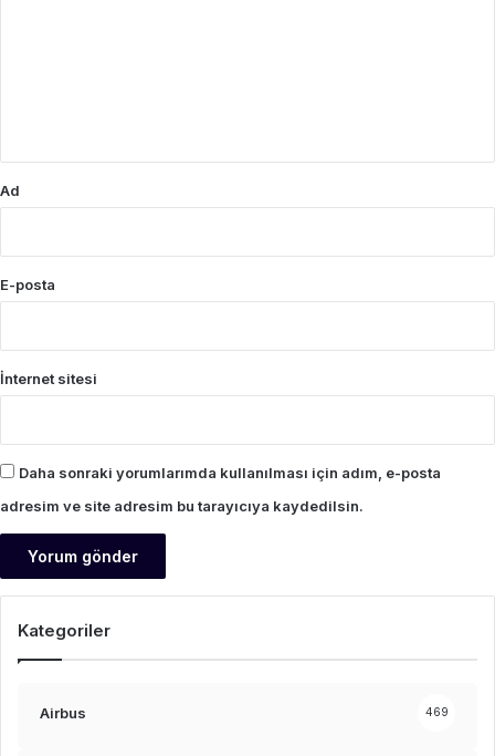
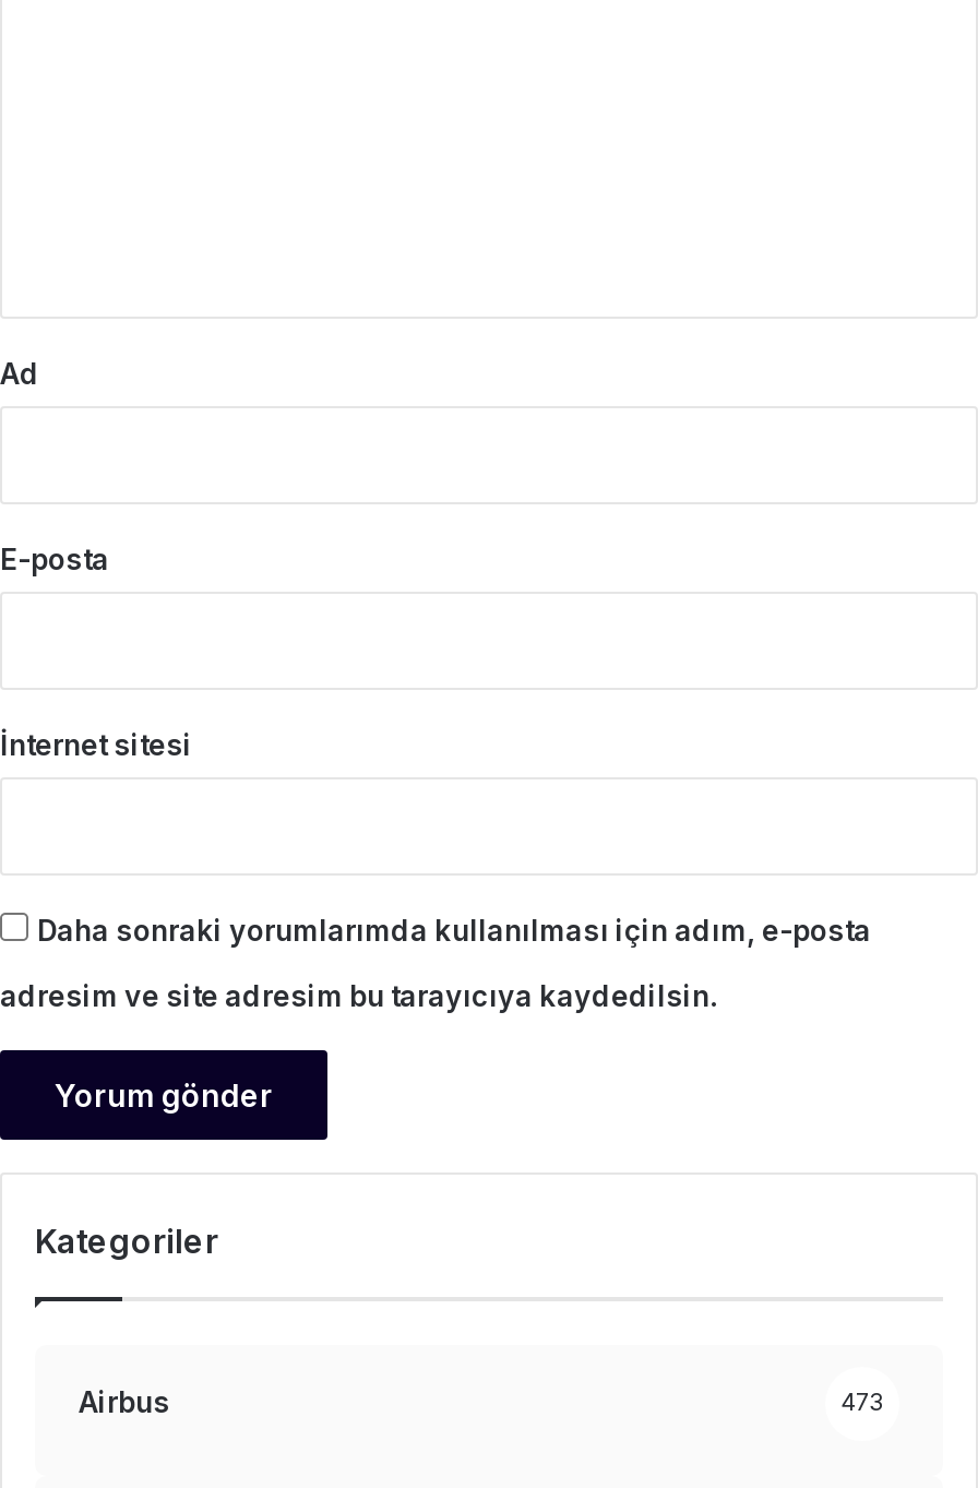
- 469
+ 473
